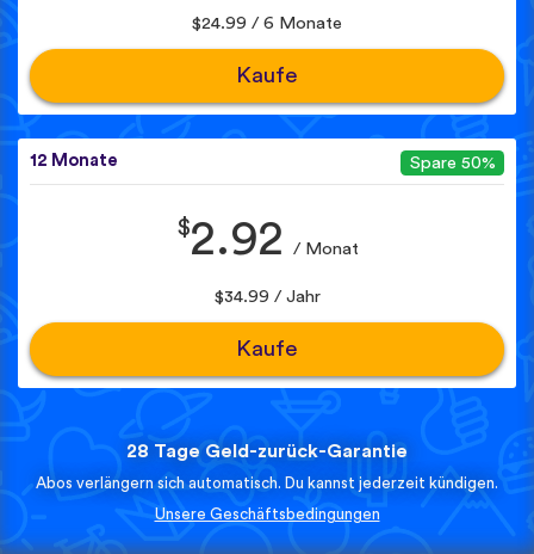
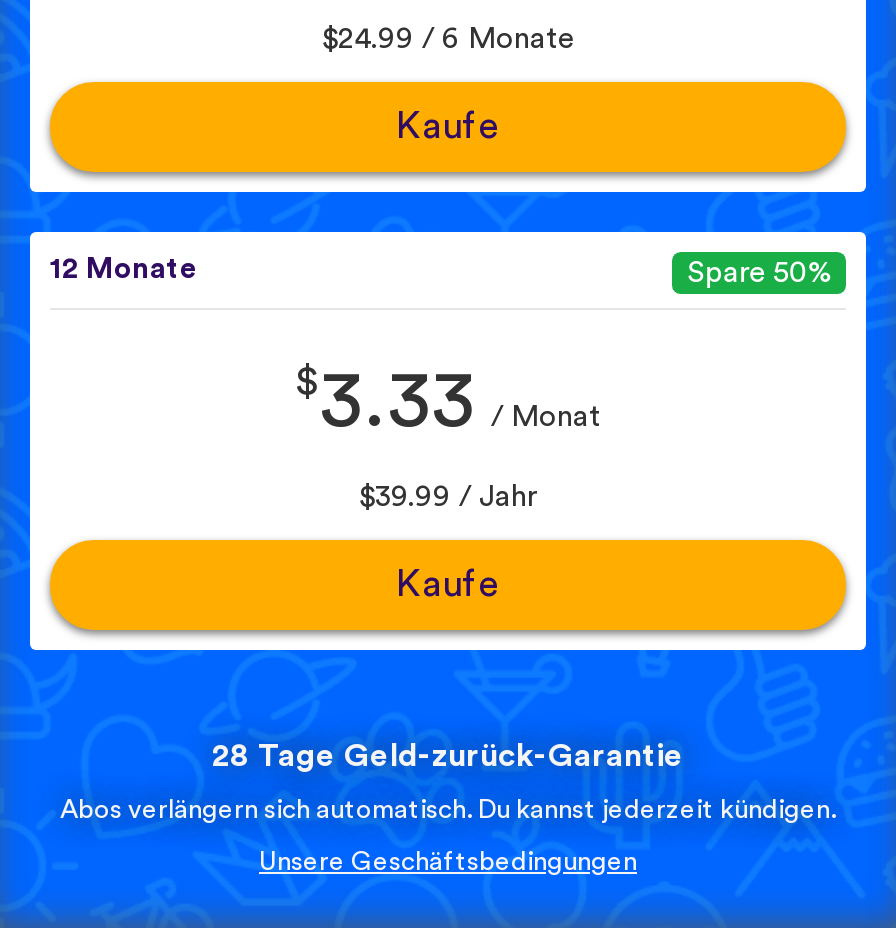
- $2.92 / Monat
+ $3.33 / Monat

- $34.99 / Jahr
+ $39.99 / Jahr
